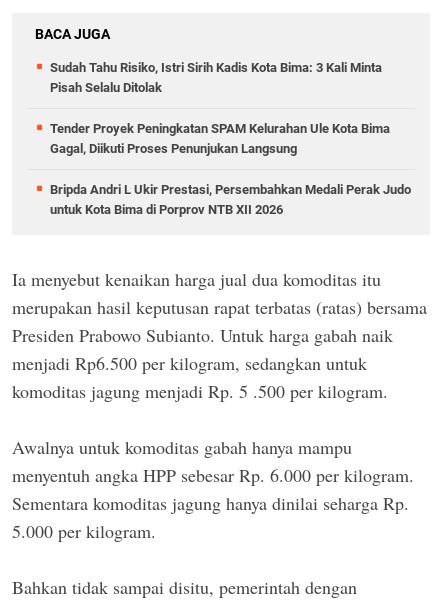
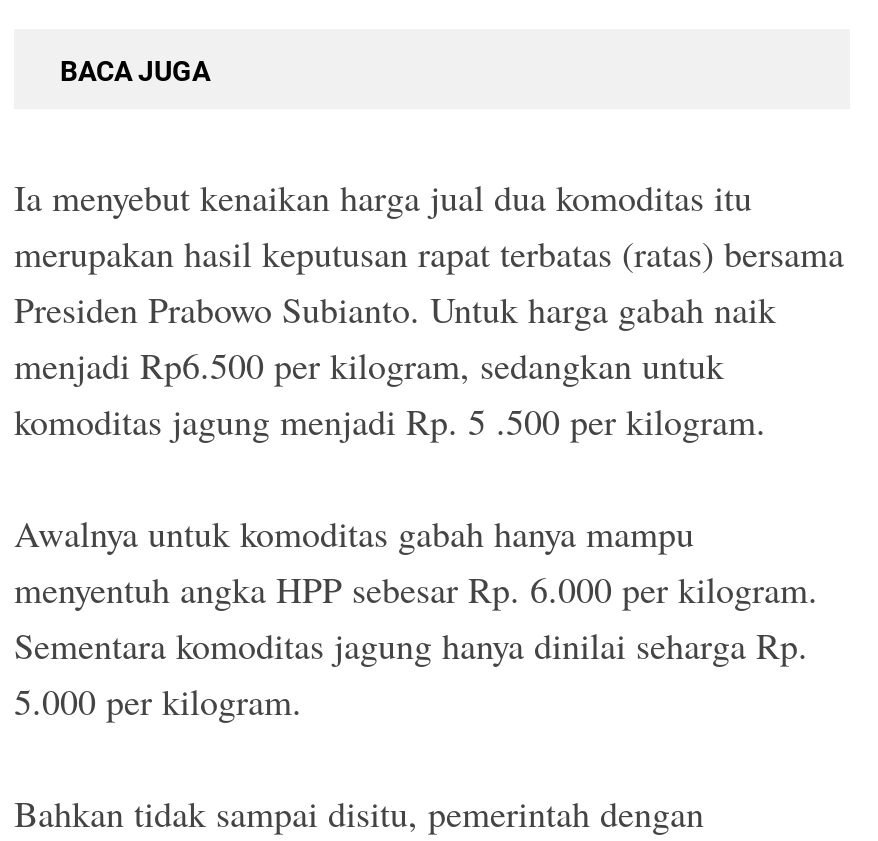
- Sudah Tahu Risiko, Istri Sirih Kadis Kota Bima: 3 Kali Minta
- Pisah Selalu Ditolak
- Tender Proyek Peningkatan SPAM Kelurahan Ule Kota Bima
- Gagal, Diikuti Proses Penunjukan Langsung
- Bripda Andri L Ukir Prestasi, Persembahkan Medali Perak Judo
- untuk Kota Bima di Porprov NTB XII 2026
